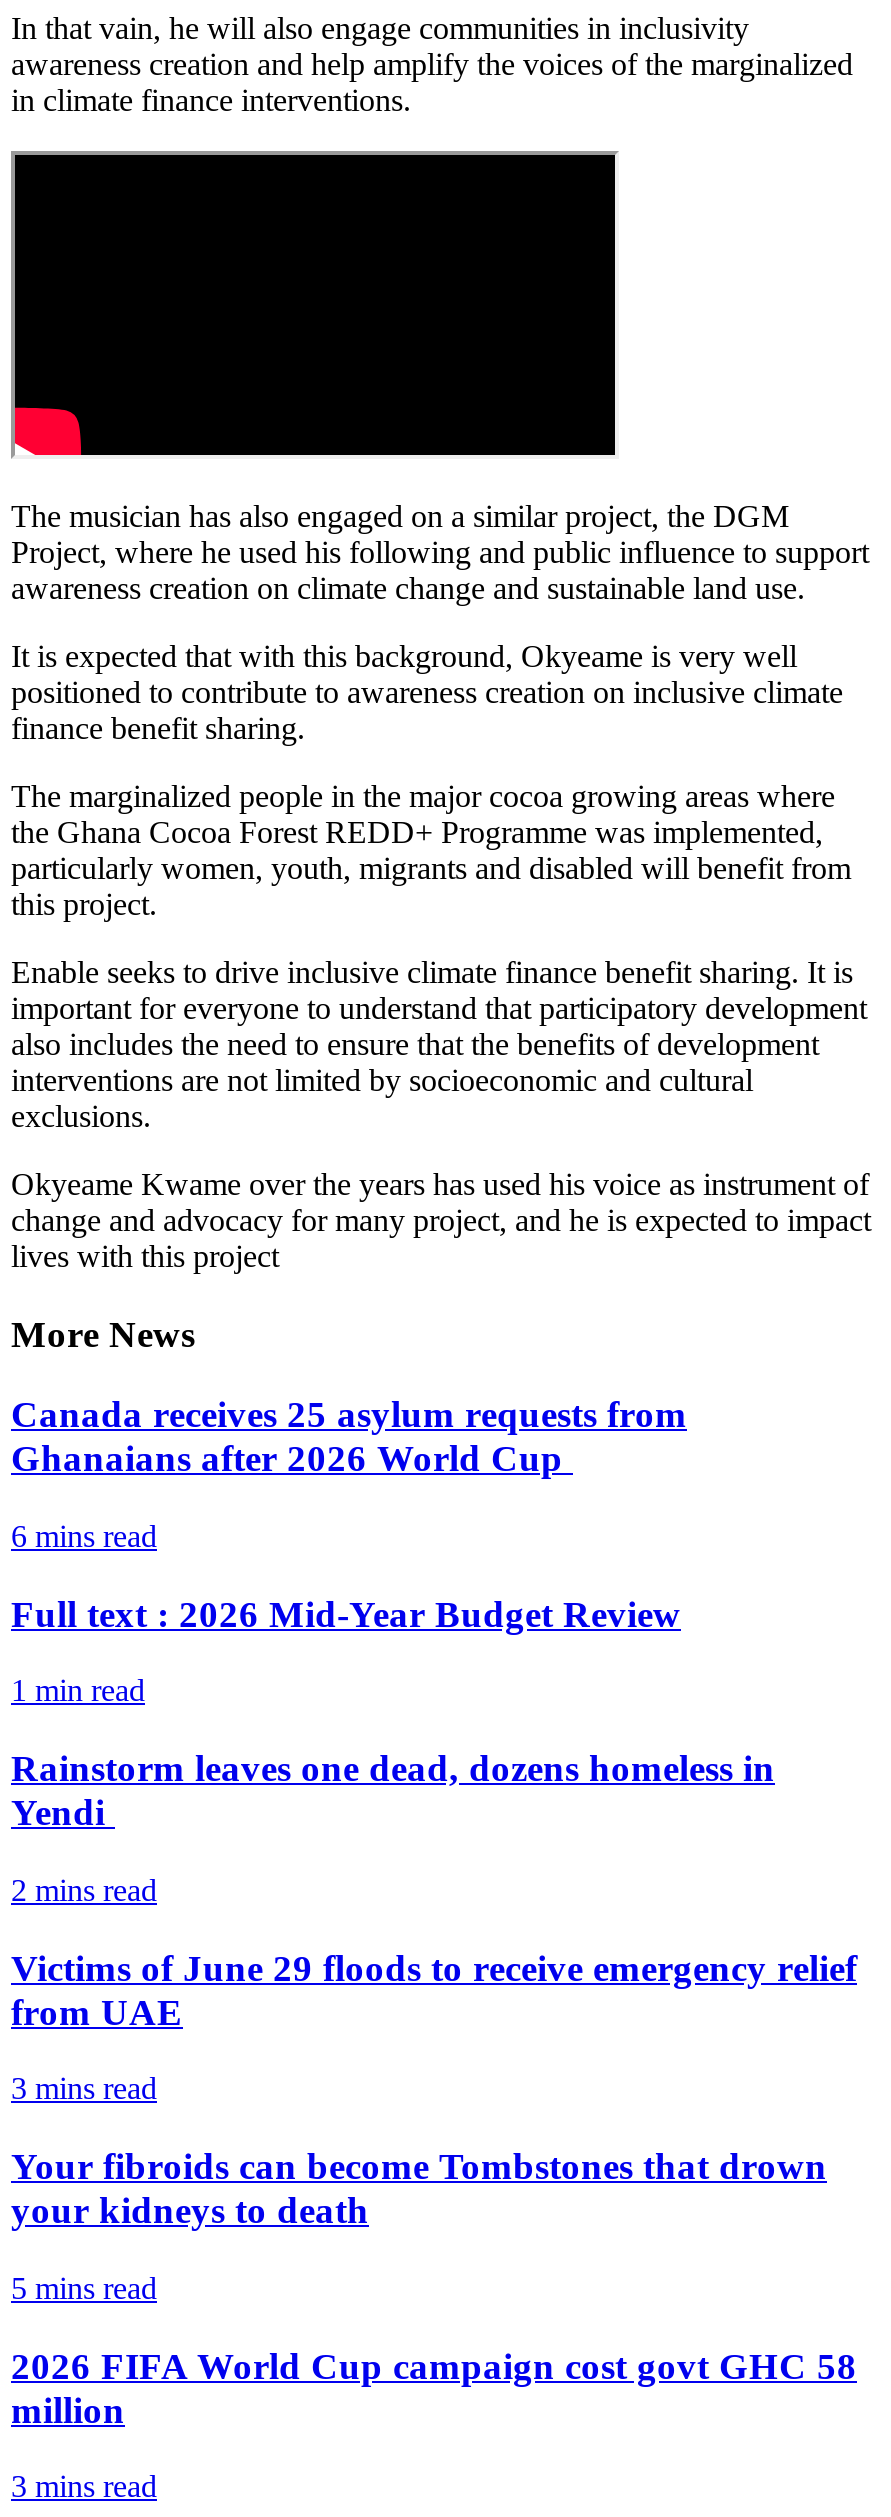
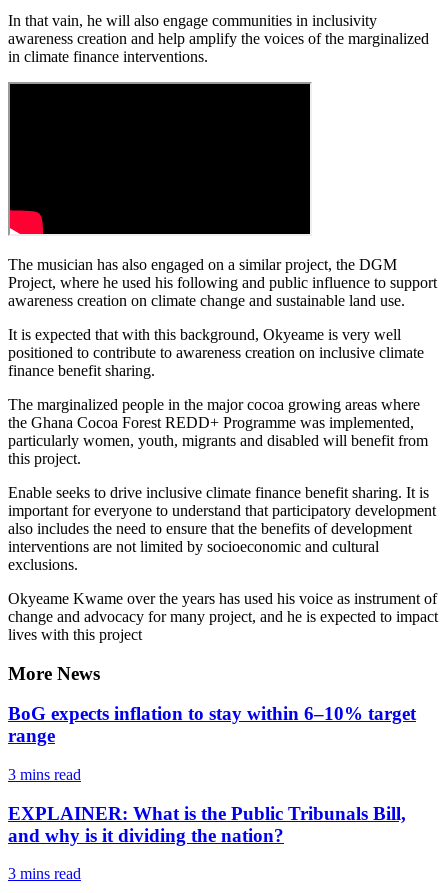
- Canada receives 25 asylum requests from
- Ghanaians after 2026 World Cup
- 6 mins read
- Full text : 2026 Mid-Year Budget Review
- 1 min read
- Rainstorm leaves one dead, dozens homeless in
- Yendi
- 2 mins read
- Victims of June 29 floods to receive emergency relief
- from UAE
+ BoG expects inflation to stay within 6–10% target
+ range

- Your fibroids can become Tombstones that drown
- your kidneys to death
- 5 mins read
- 2026 FIFA World Cup campaign cost govt GHC 58
- million
+ EXPLAINER: What is the Public Tribunals Bill,
+ and why is it dividing the nation?
